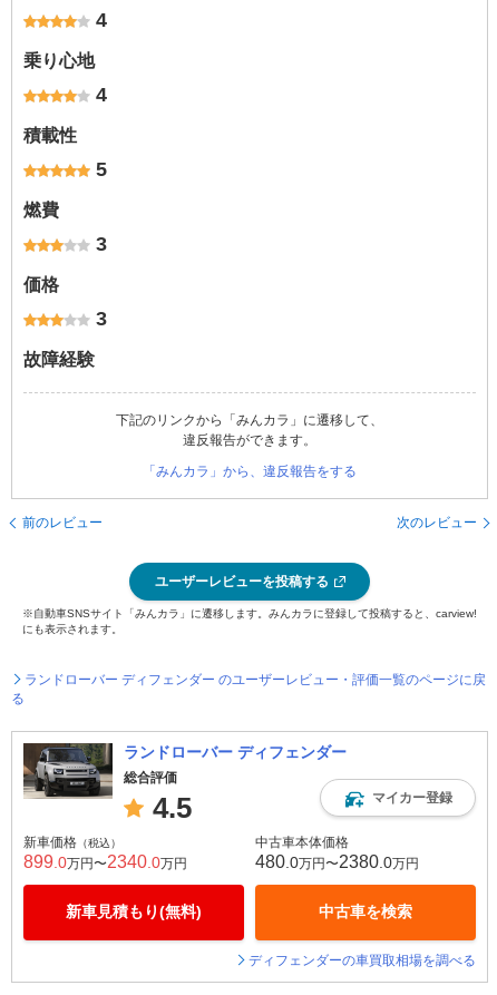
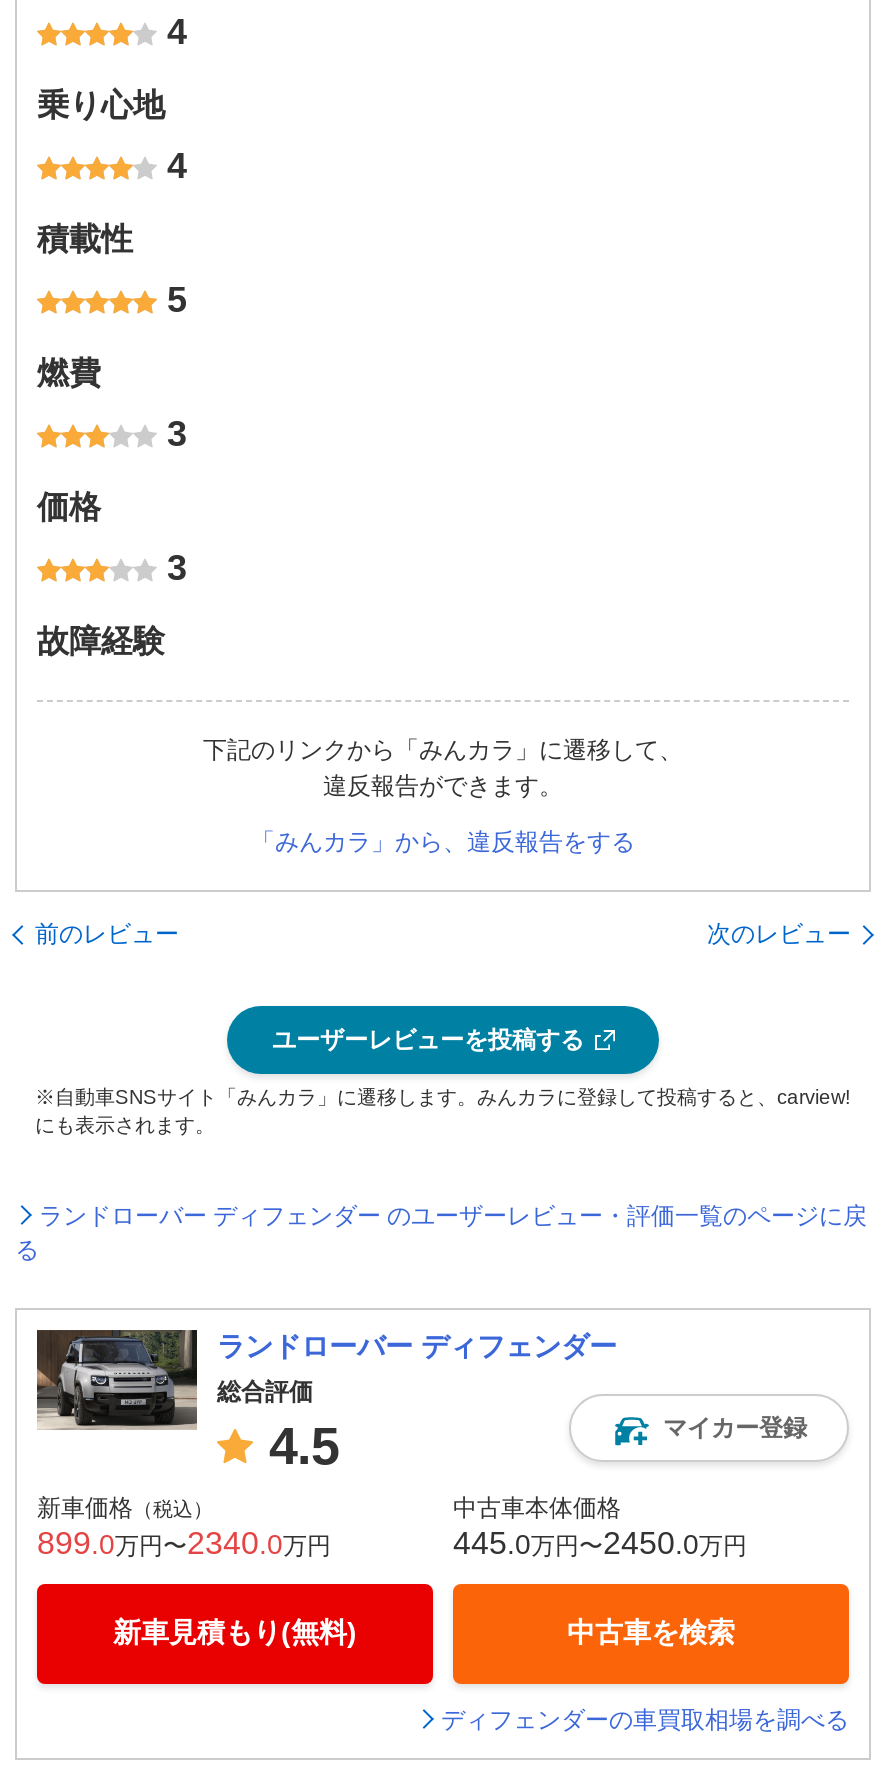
- 480.0万円〜2380.0万円
+ 445.0万円〜2450.0万円
